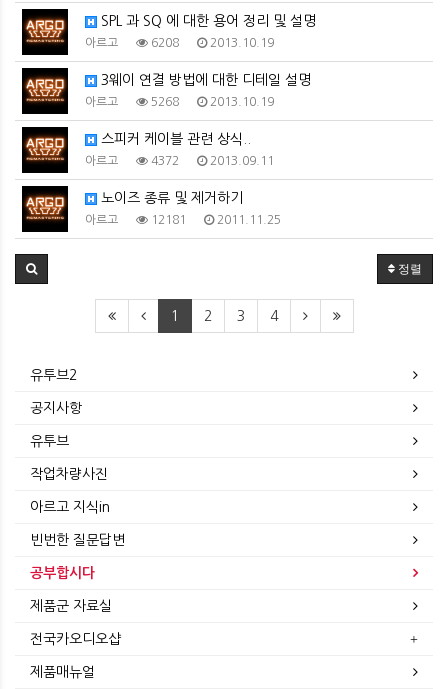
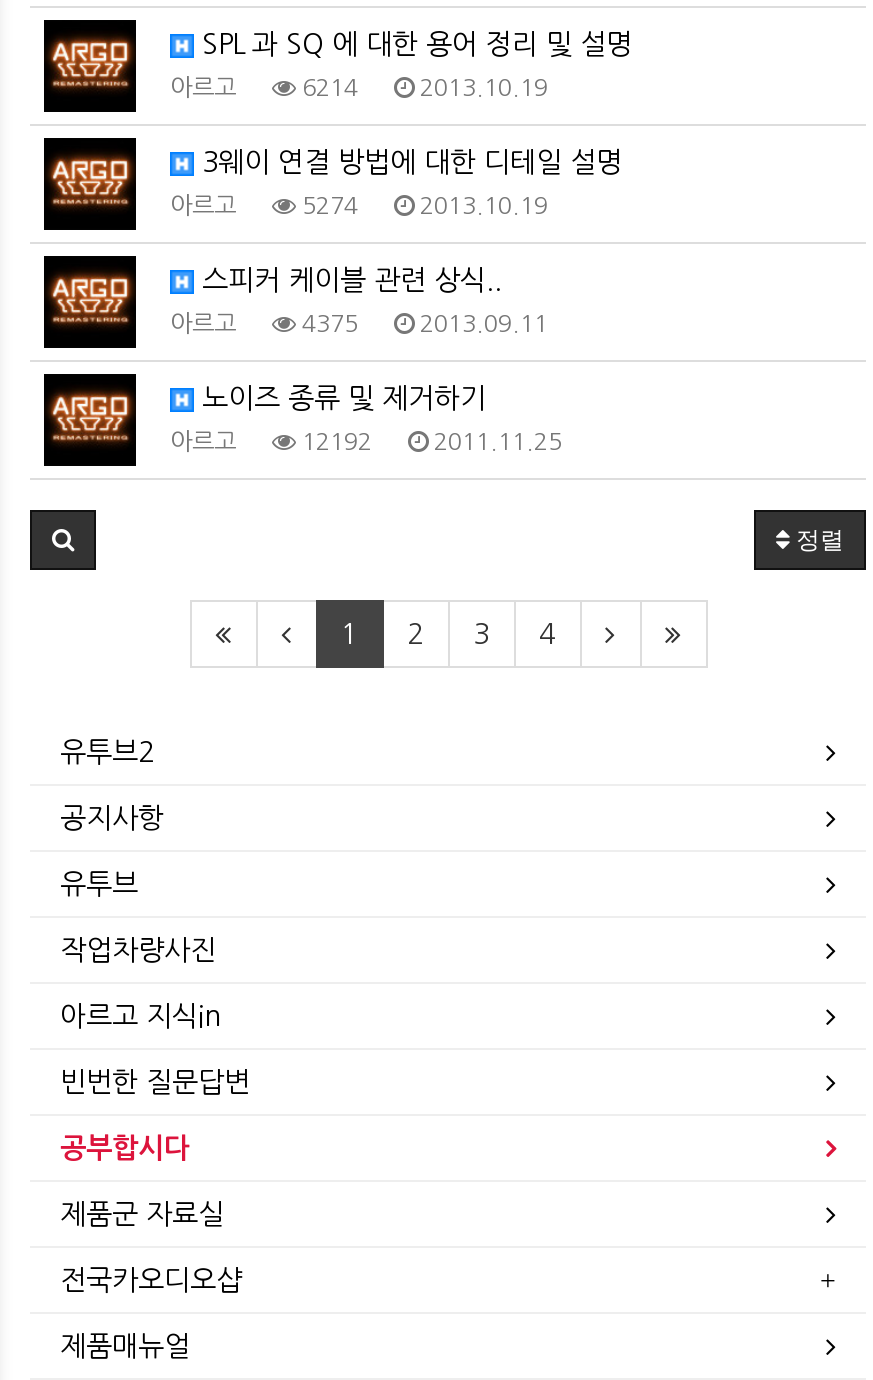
- 6208
+ 6214

- 5268
+ 5274

- 4372
+ 4375

- 12181
+ 12192
